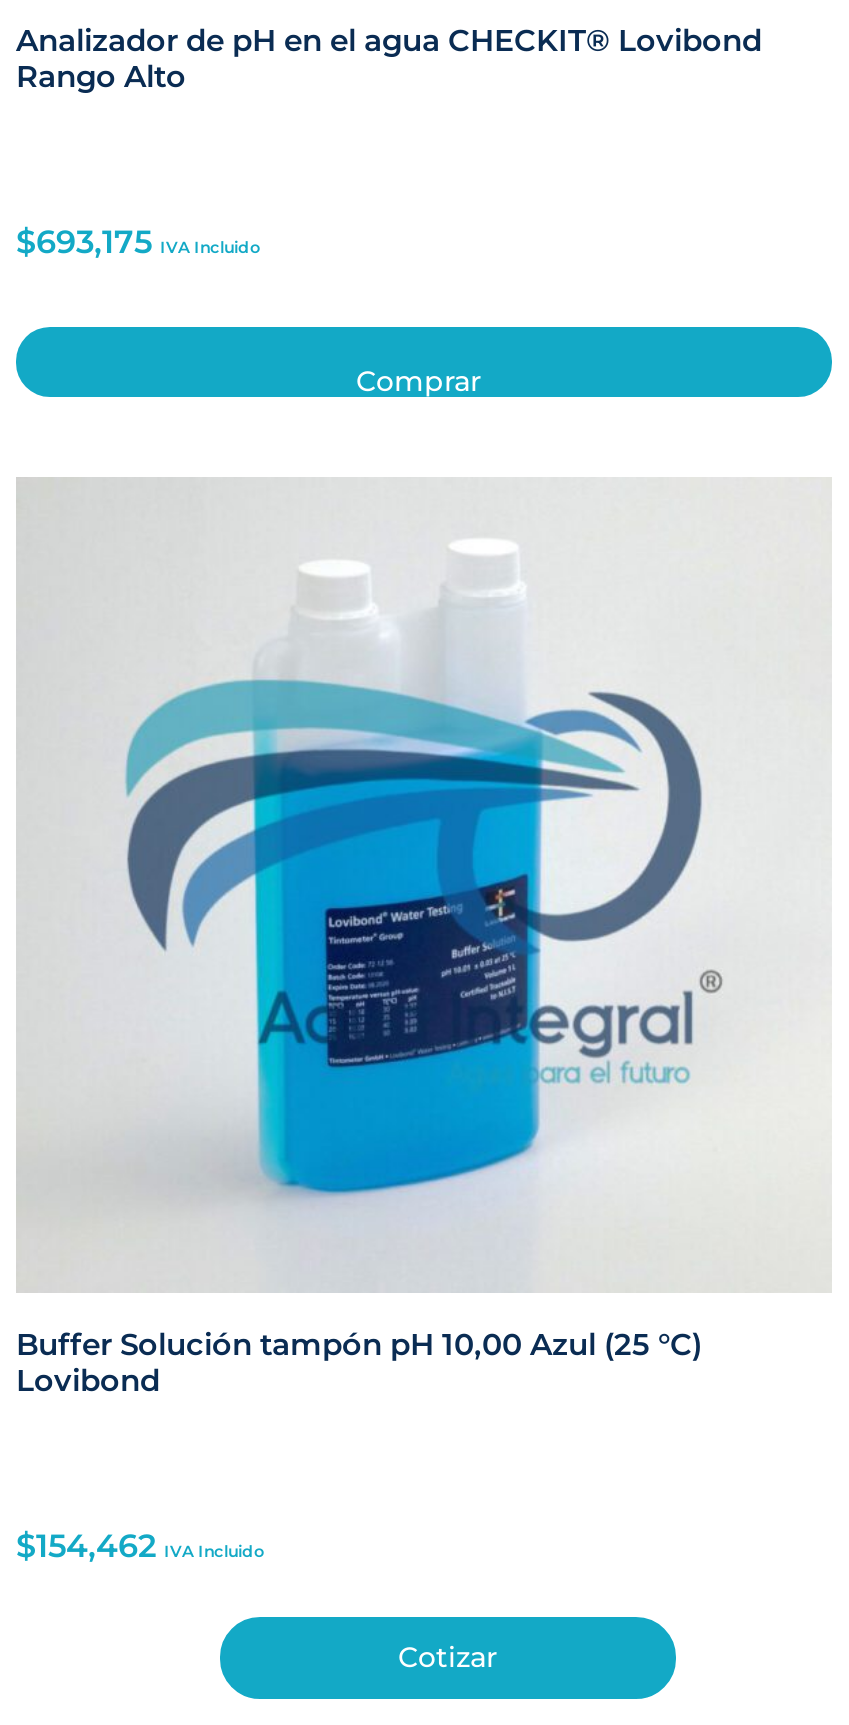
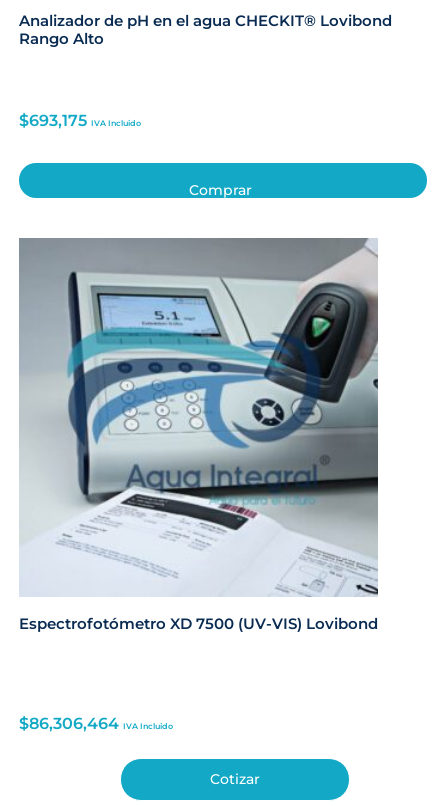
- [image]
- Buffer Solución tampón pH 10,00 Azul (25 °C)
- Lovibond
+ [image]
+ Espectrofotómetro XD 7500 (UV-VIS) Lovibond

- $154,462 IVA Incluido
+ $86,306,464 IVA Incluido
